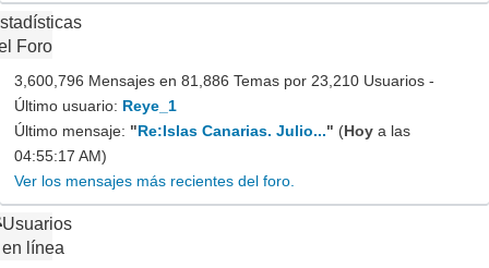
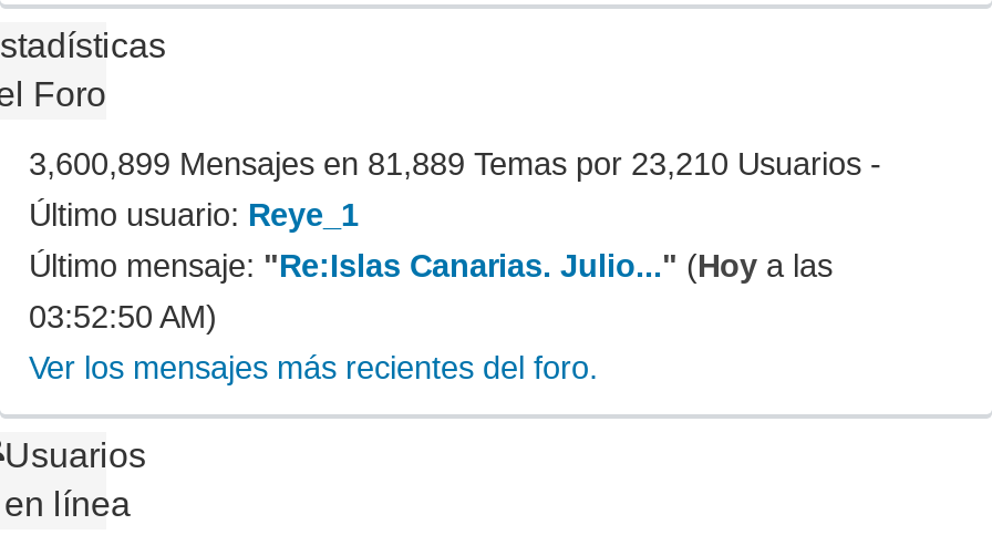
- 3,600,796 Mensajes en 81,886 Temas por 23,210 Usuarios -
+ 3,600,899 Mensajes en 81,889 Temas por 23,210 Usuarios -

- 04:55:17 AM)
+ 03:52:50 AM)
